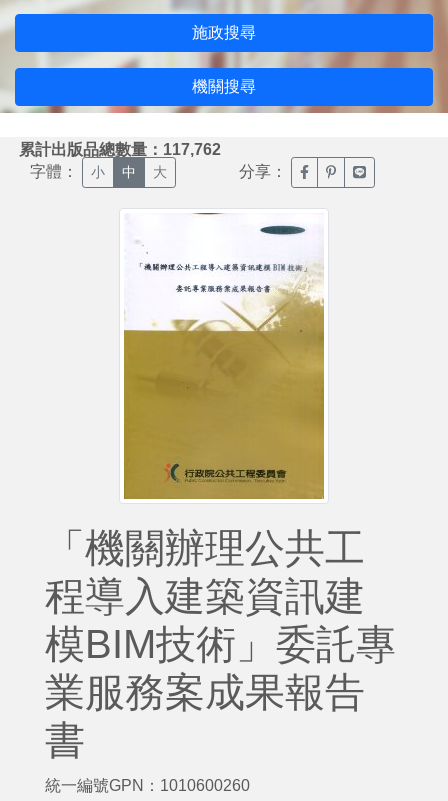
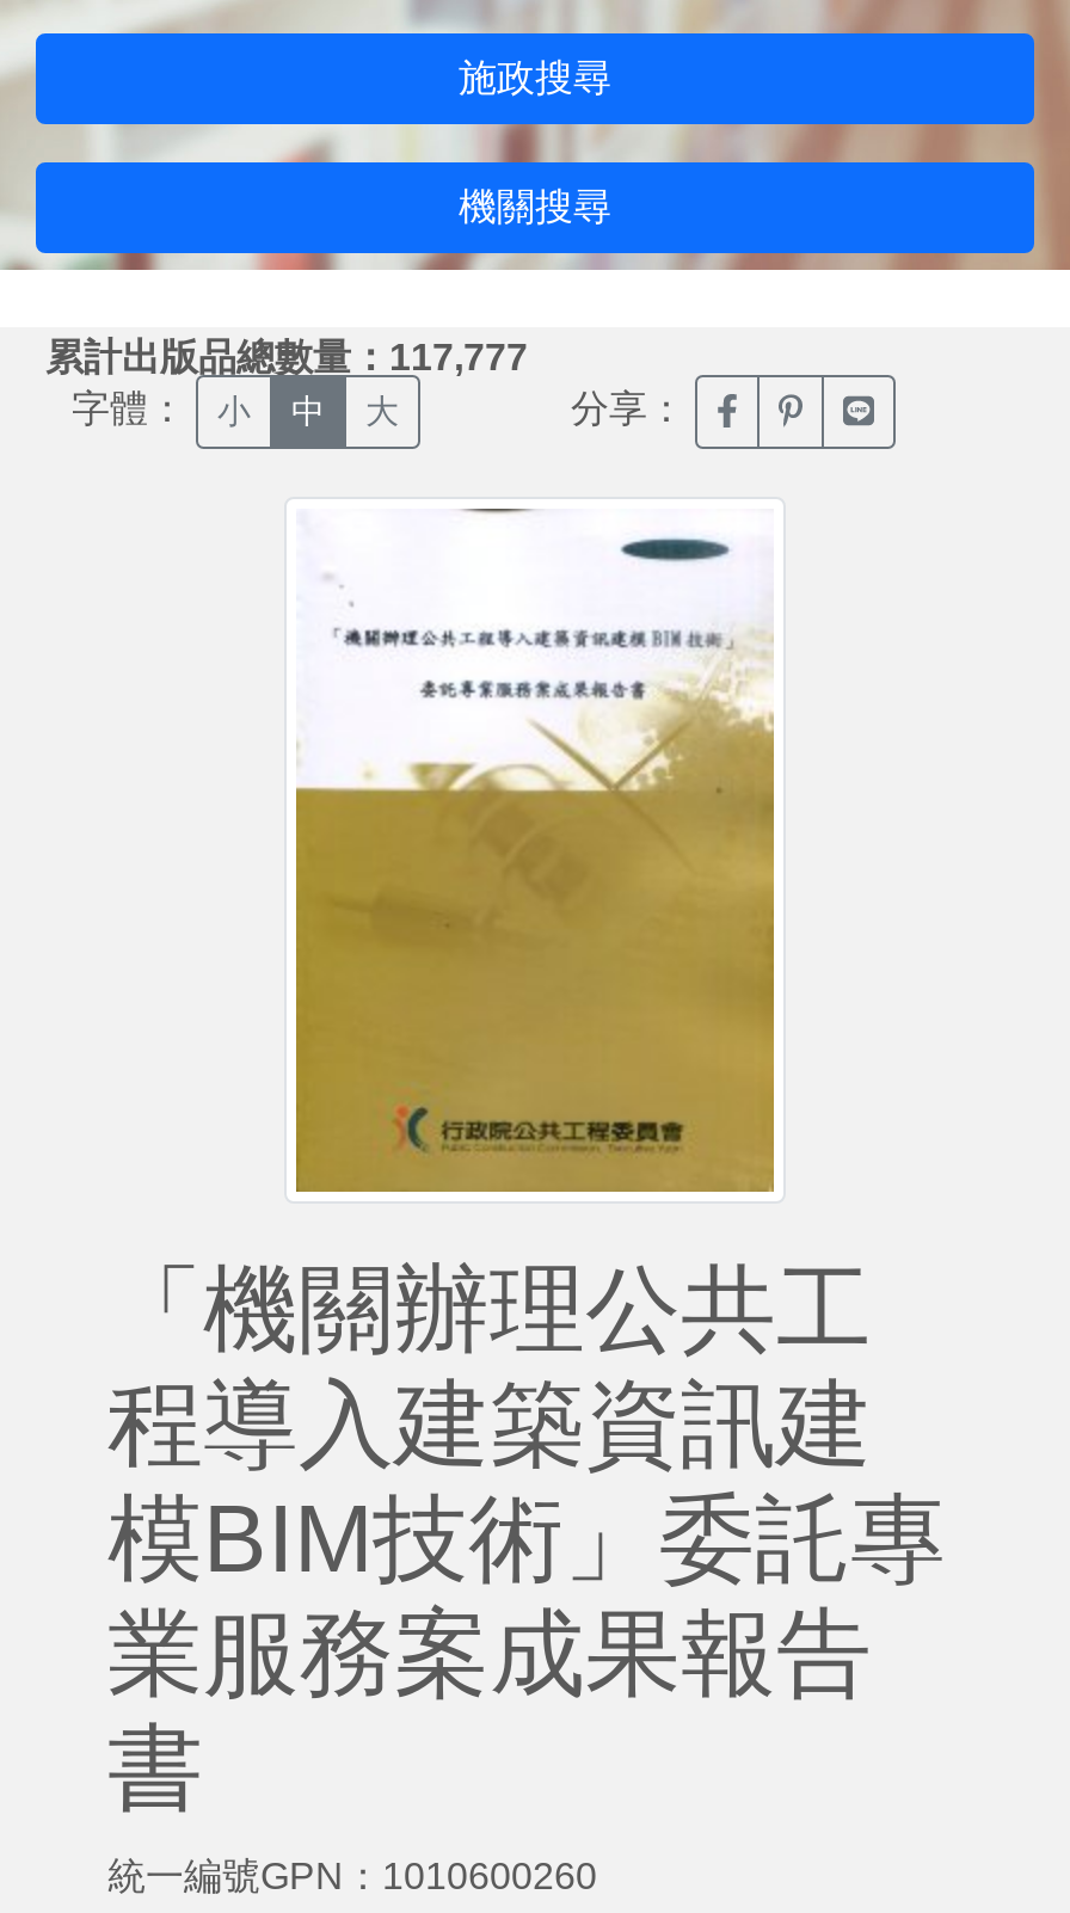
- 累計出版品總數量：117,762
+ 累計出版品總數量：117,777
